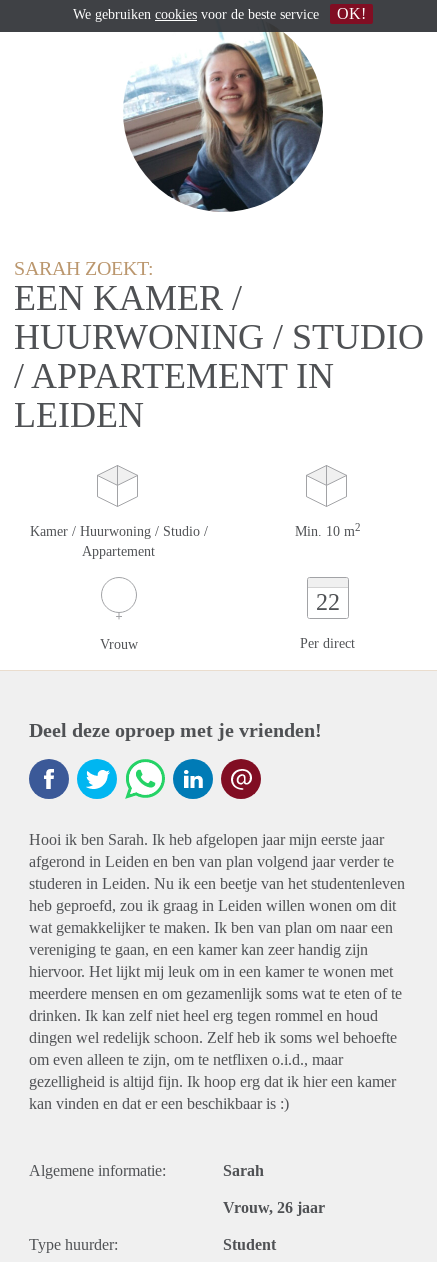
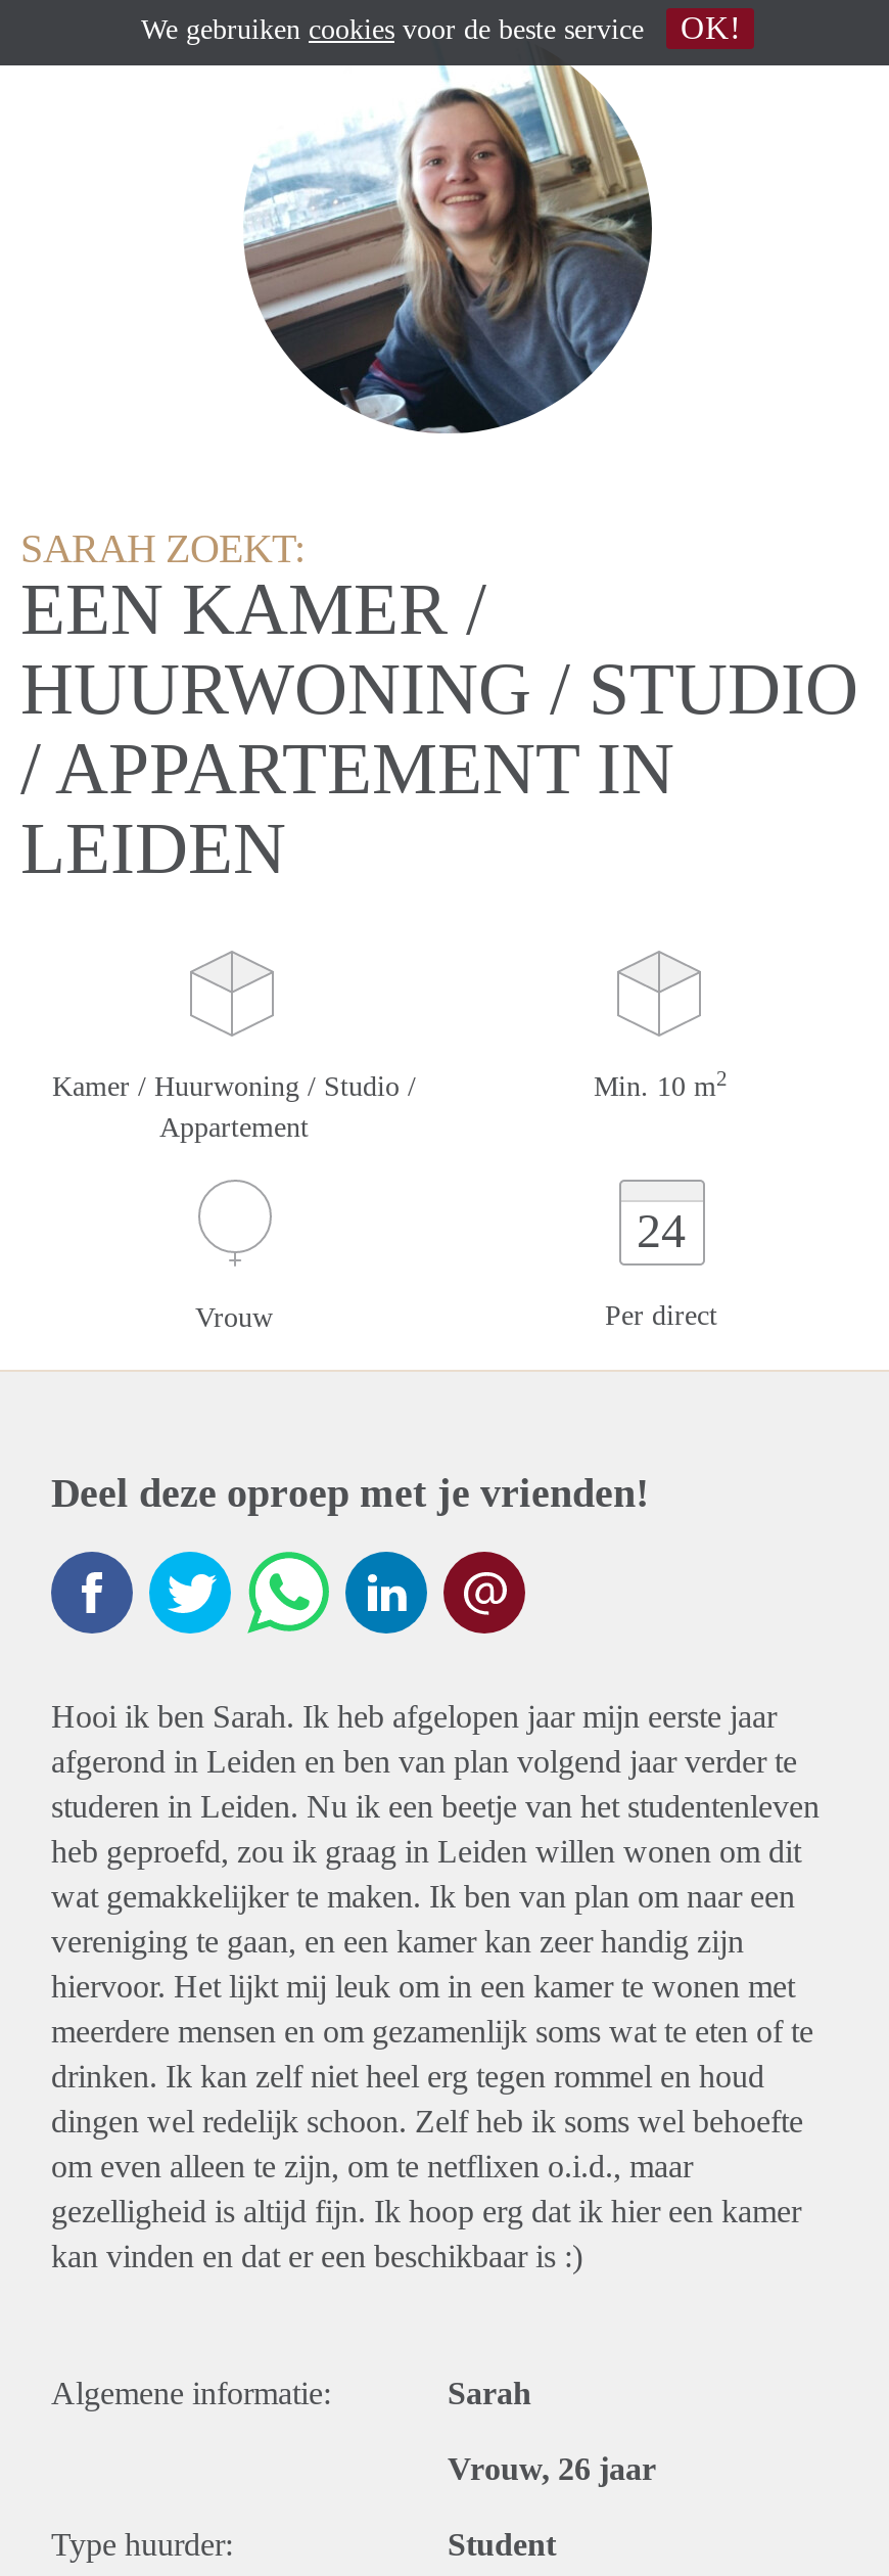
- 22
+ 24
